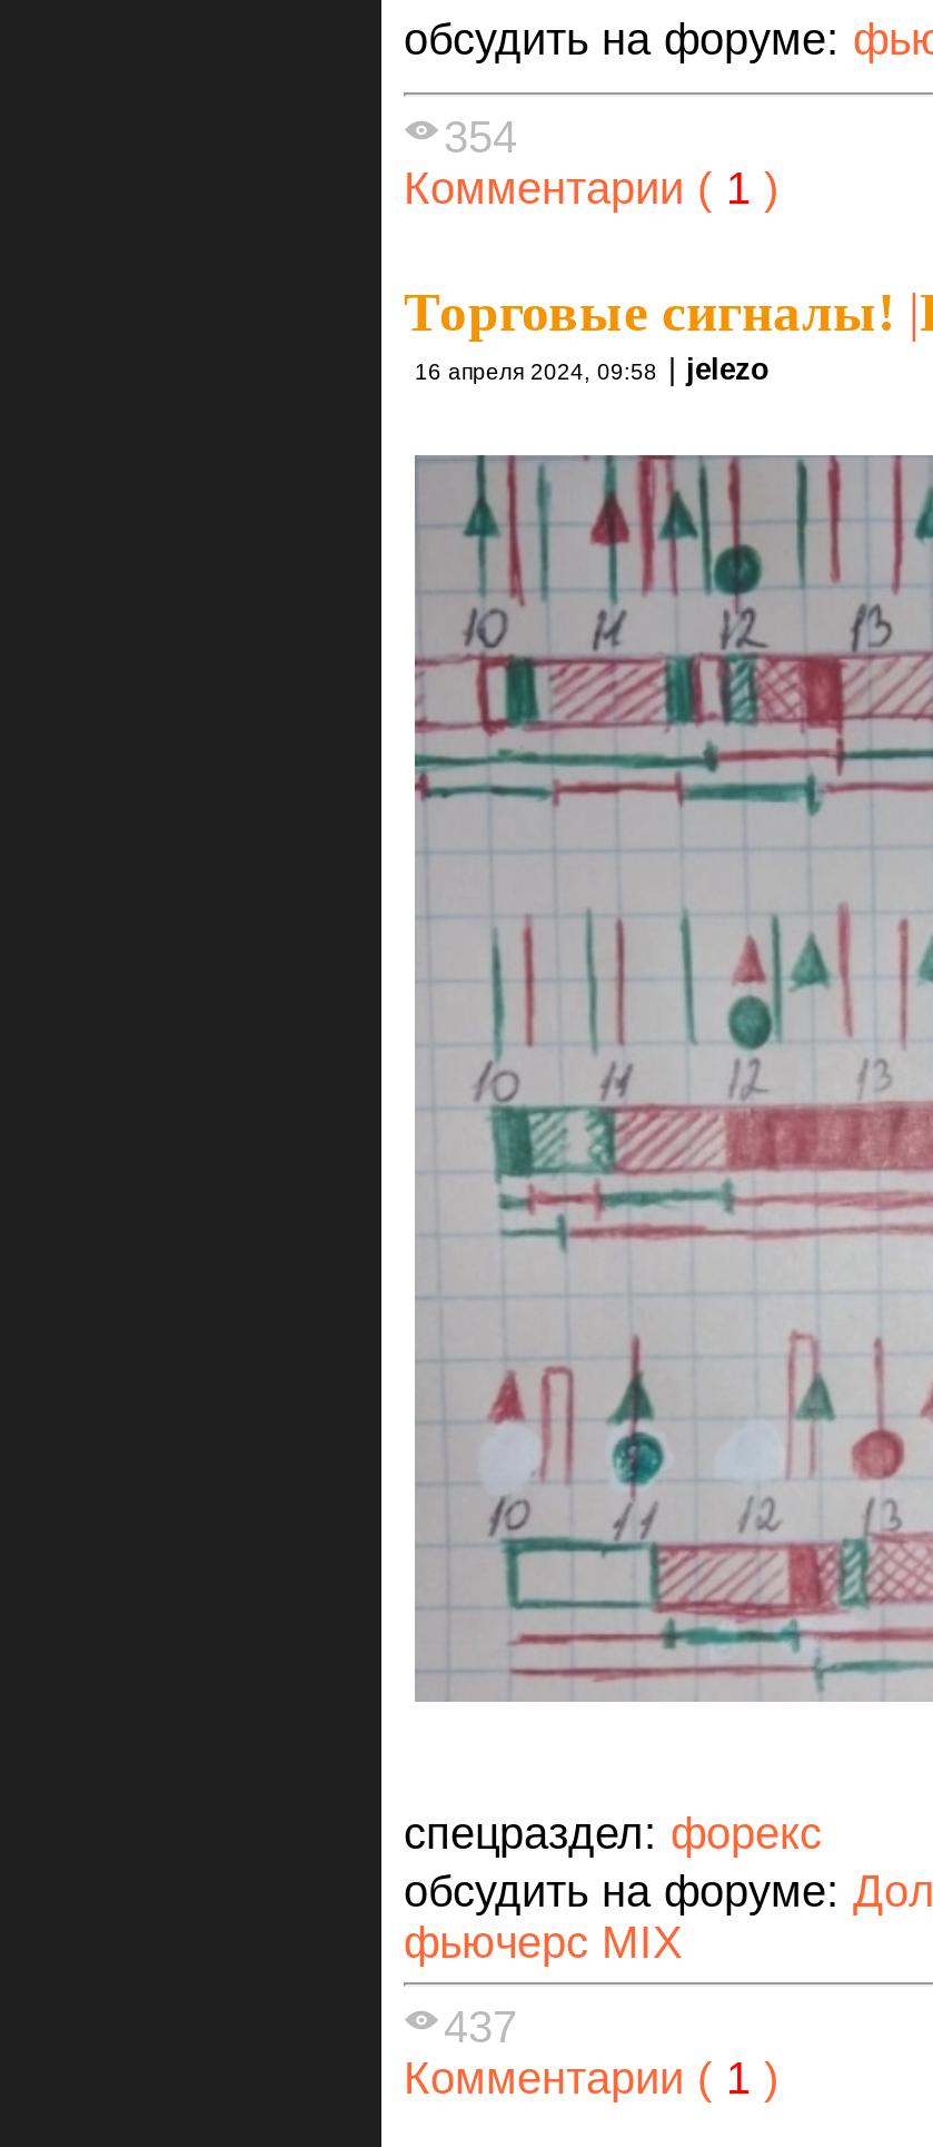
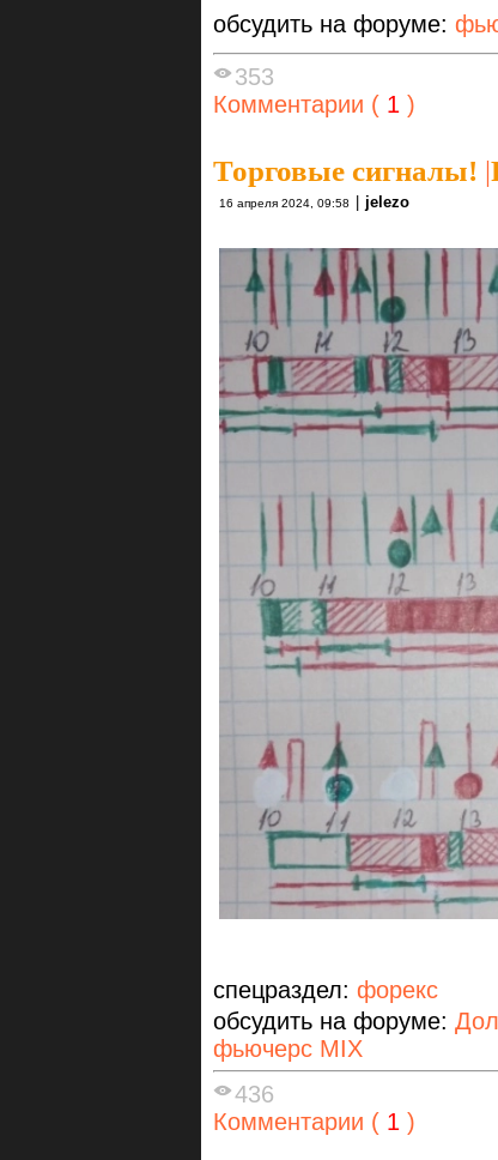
- 354
+ 353

- 437
+ 436
